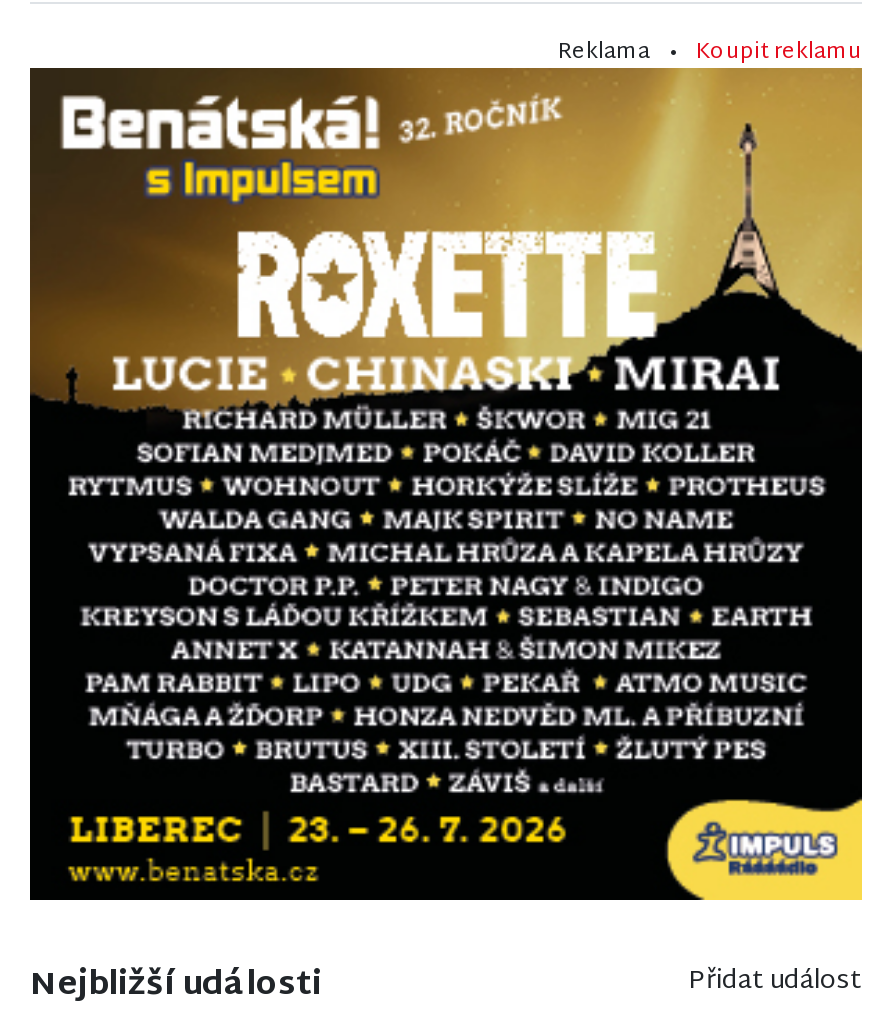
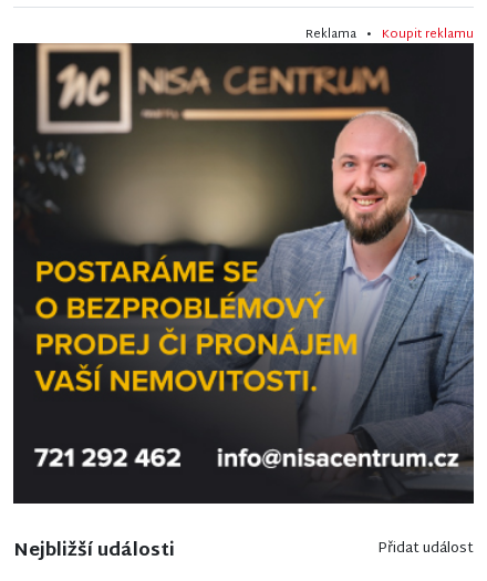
- [image]
+ [image]
